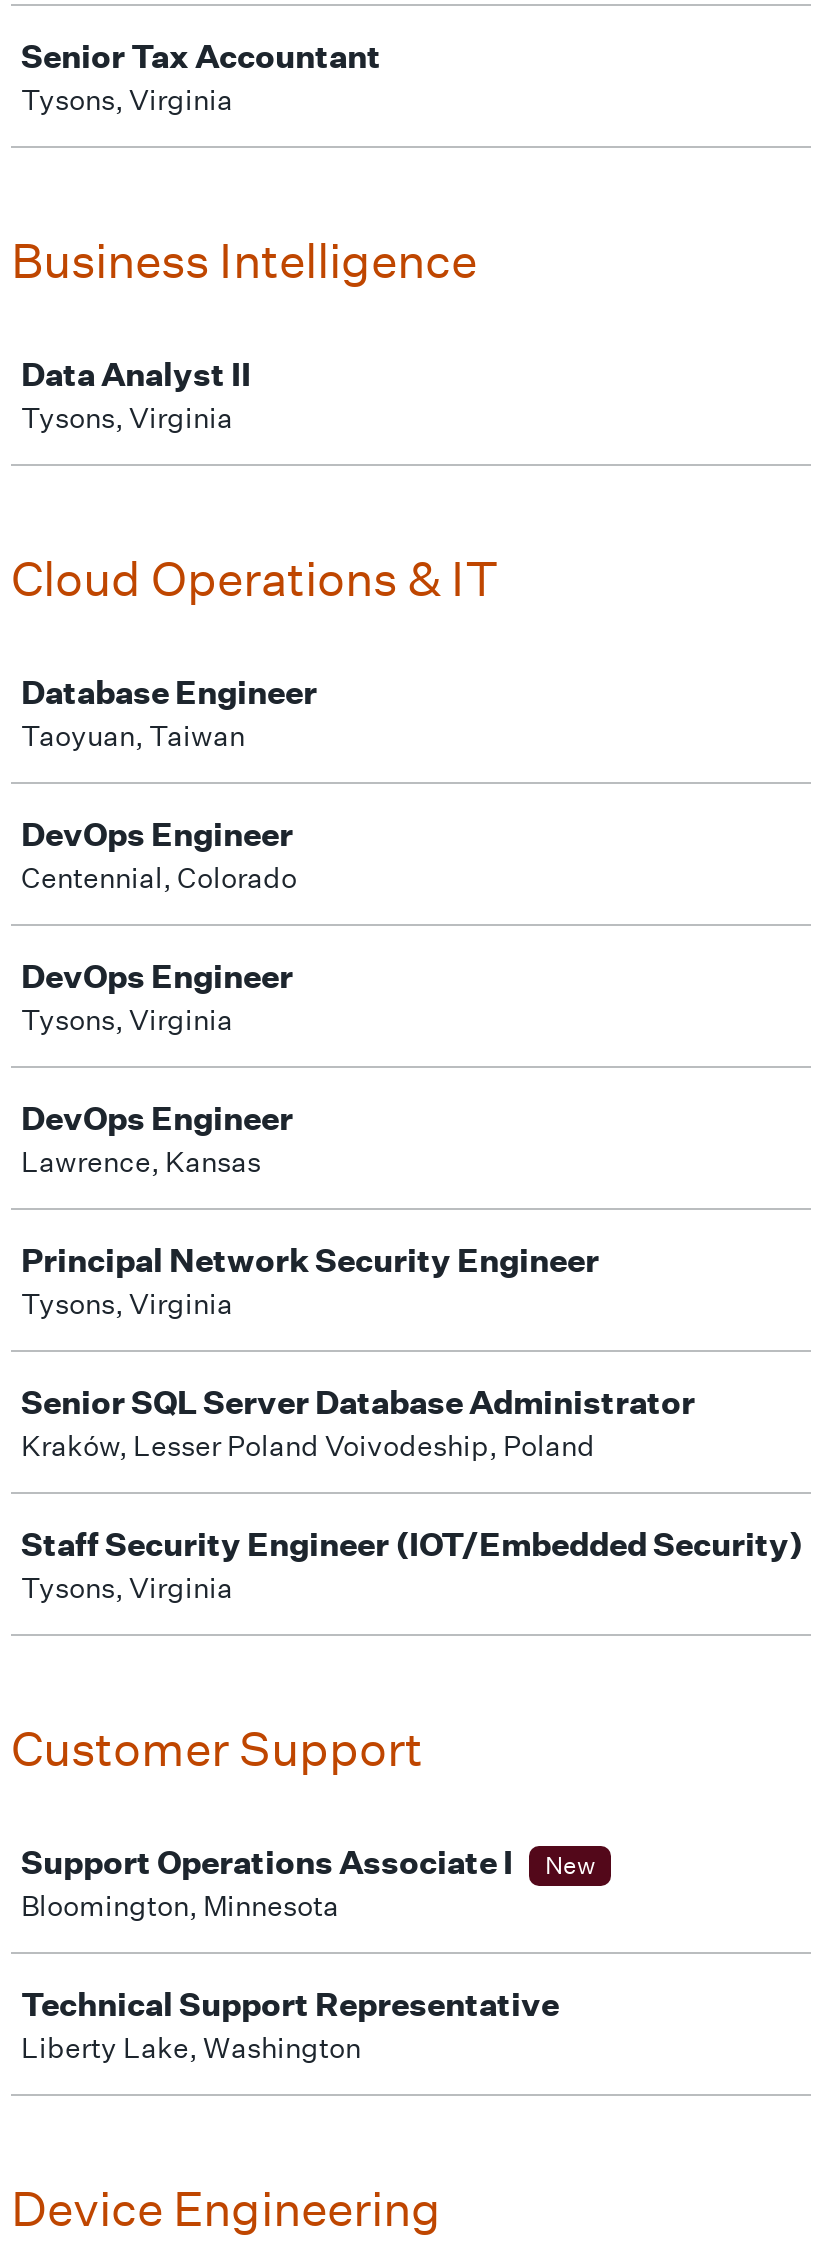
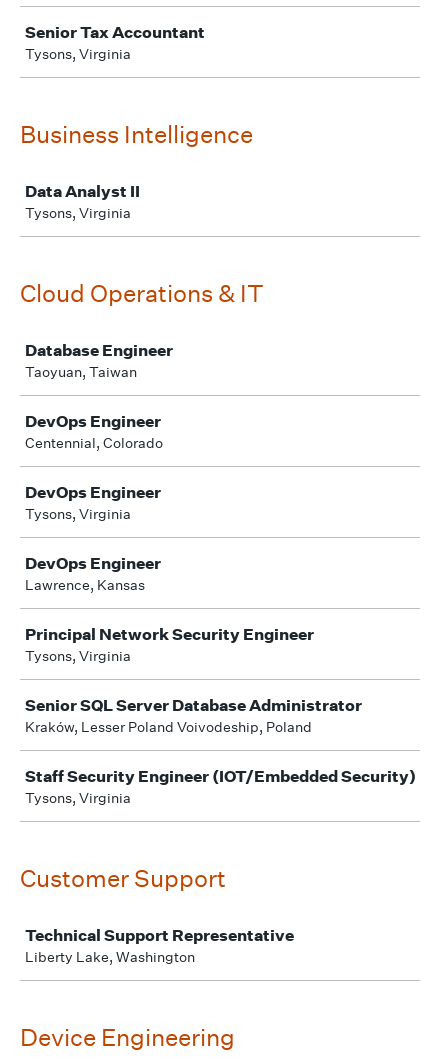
- Support Operations Associate I
- New
- Bloomington, Minnesota
